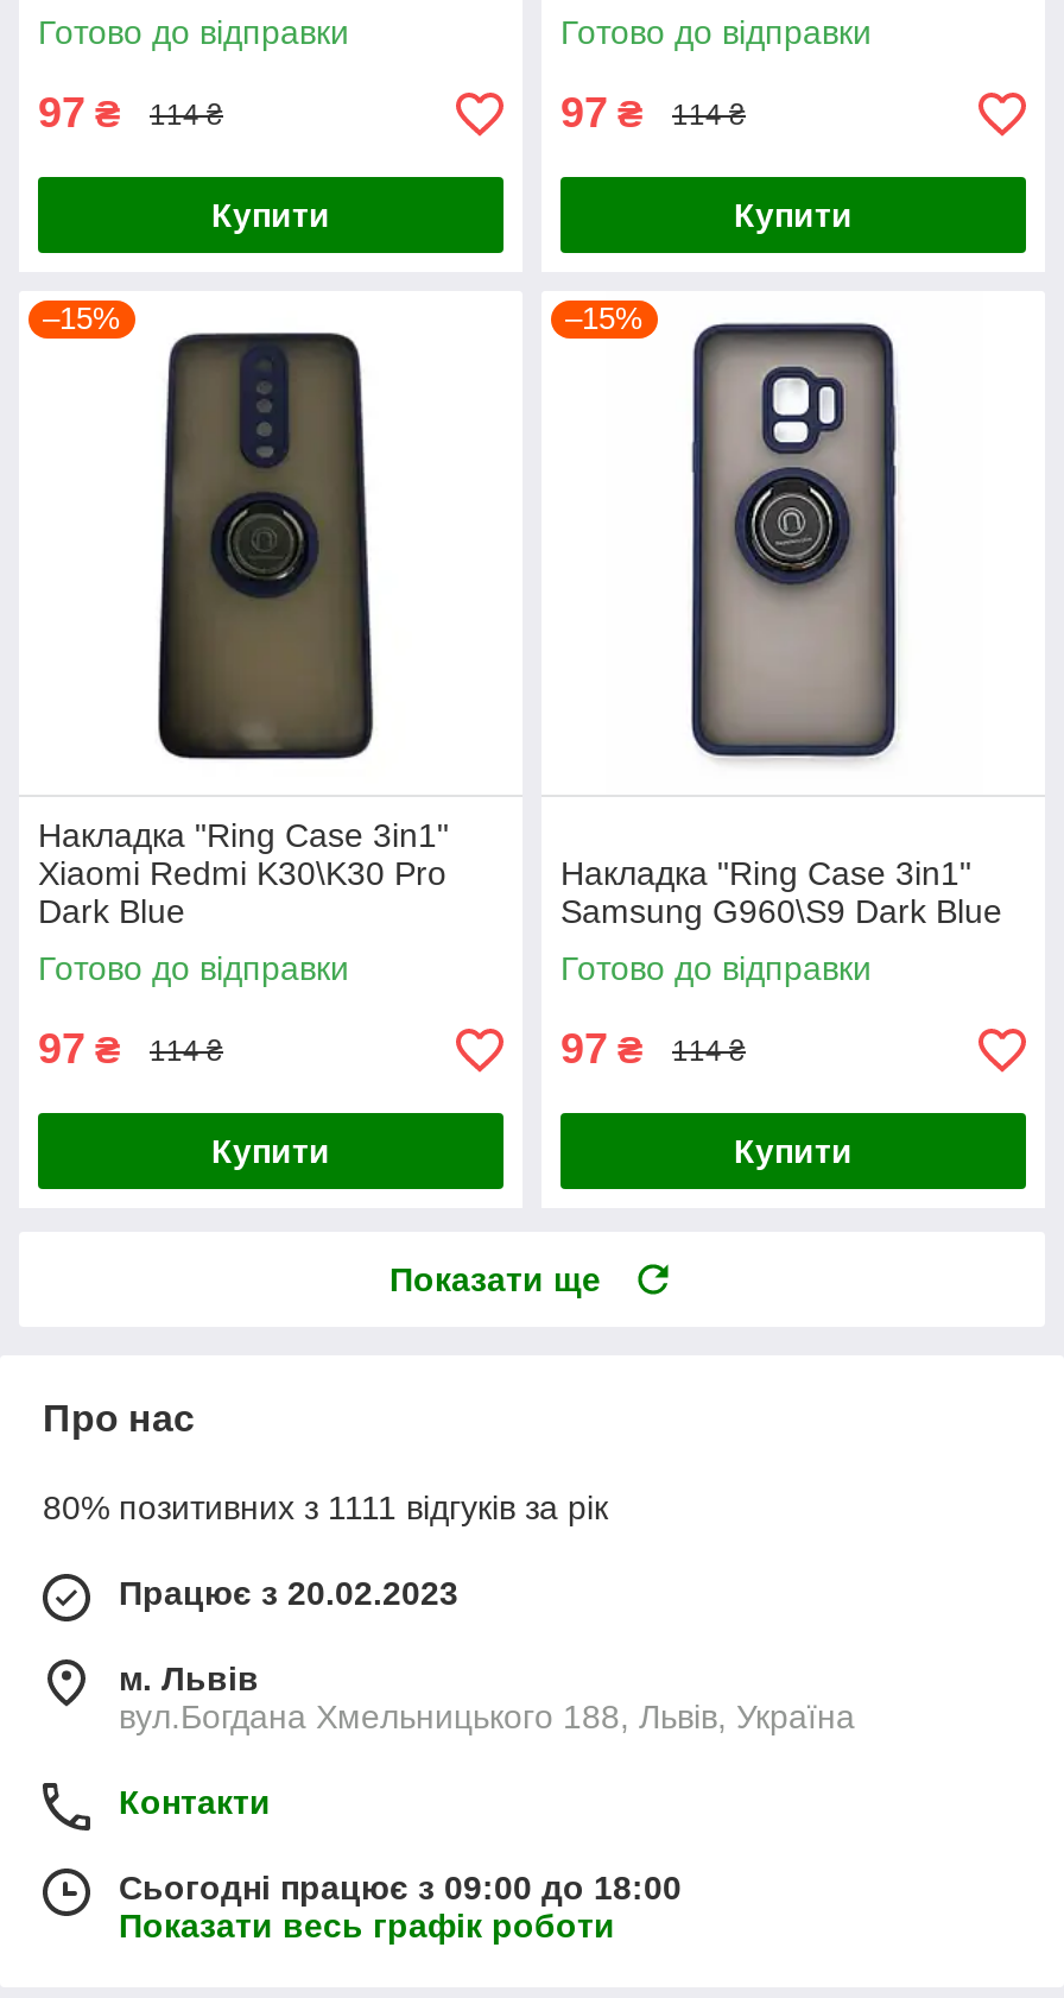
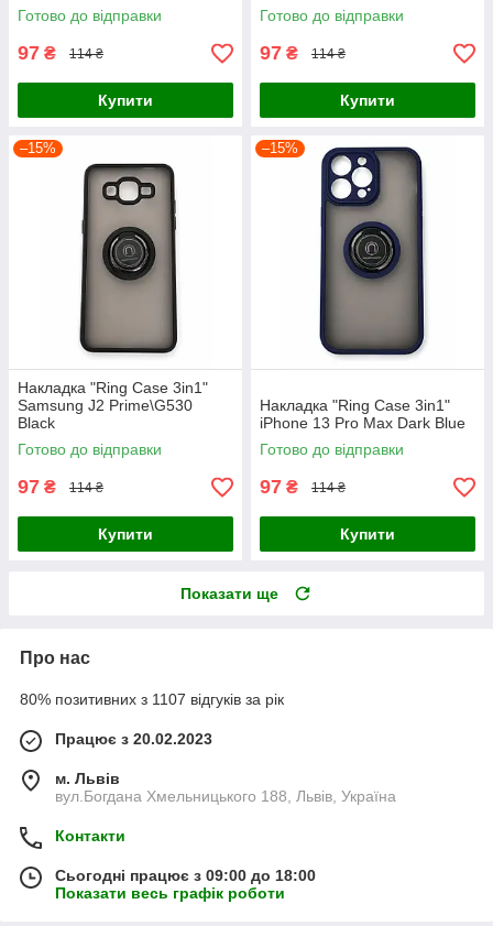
- [image]
+ [image]

- [image]
- Xiaomi Redmi K30\K30 Pro
- Dark Blue
+ [image]
+ Samsung J2 Prime\G530
+ Black

- Samsung G960\S9 Dark Blue
+ iPhone 13 Pro Max Dark Blue

- 80% позитивних з 1111 відгуків за рік
+ 80% позитивних з 1107 відгуків за рік
